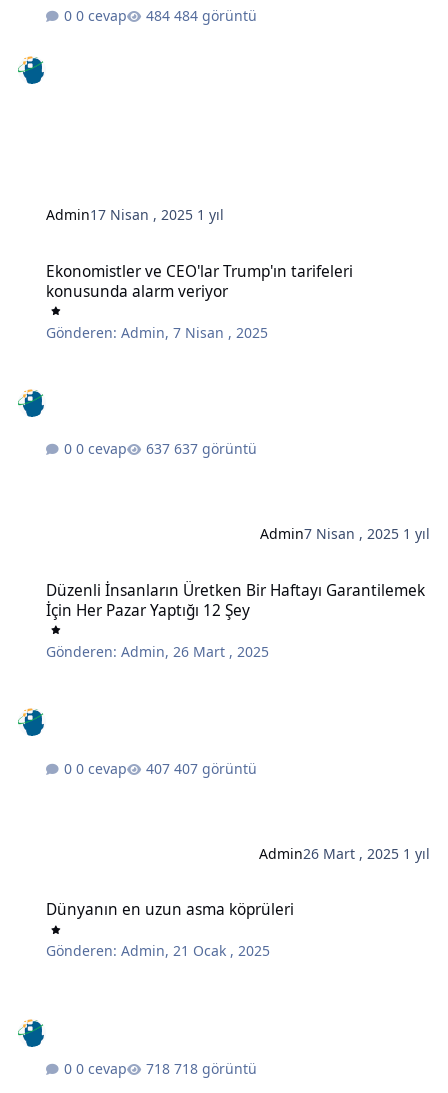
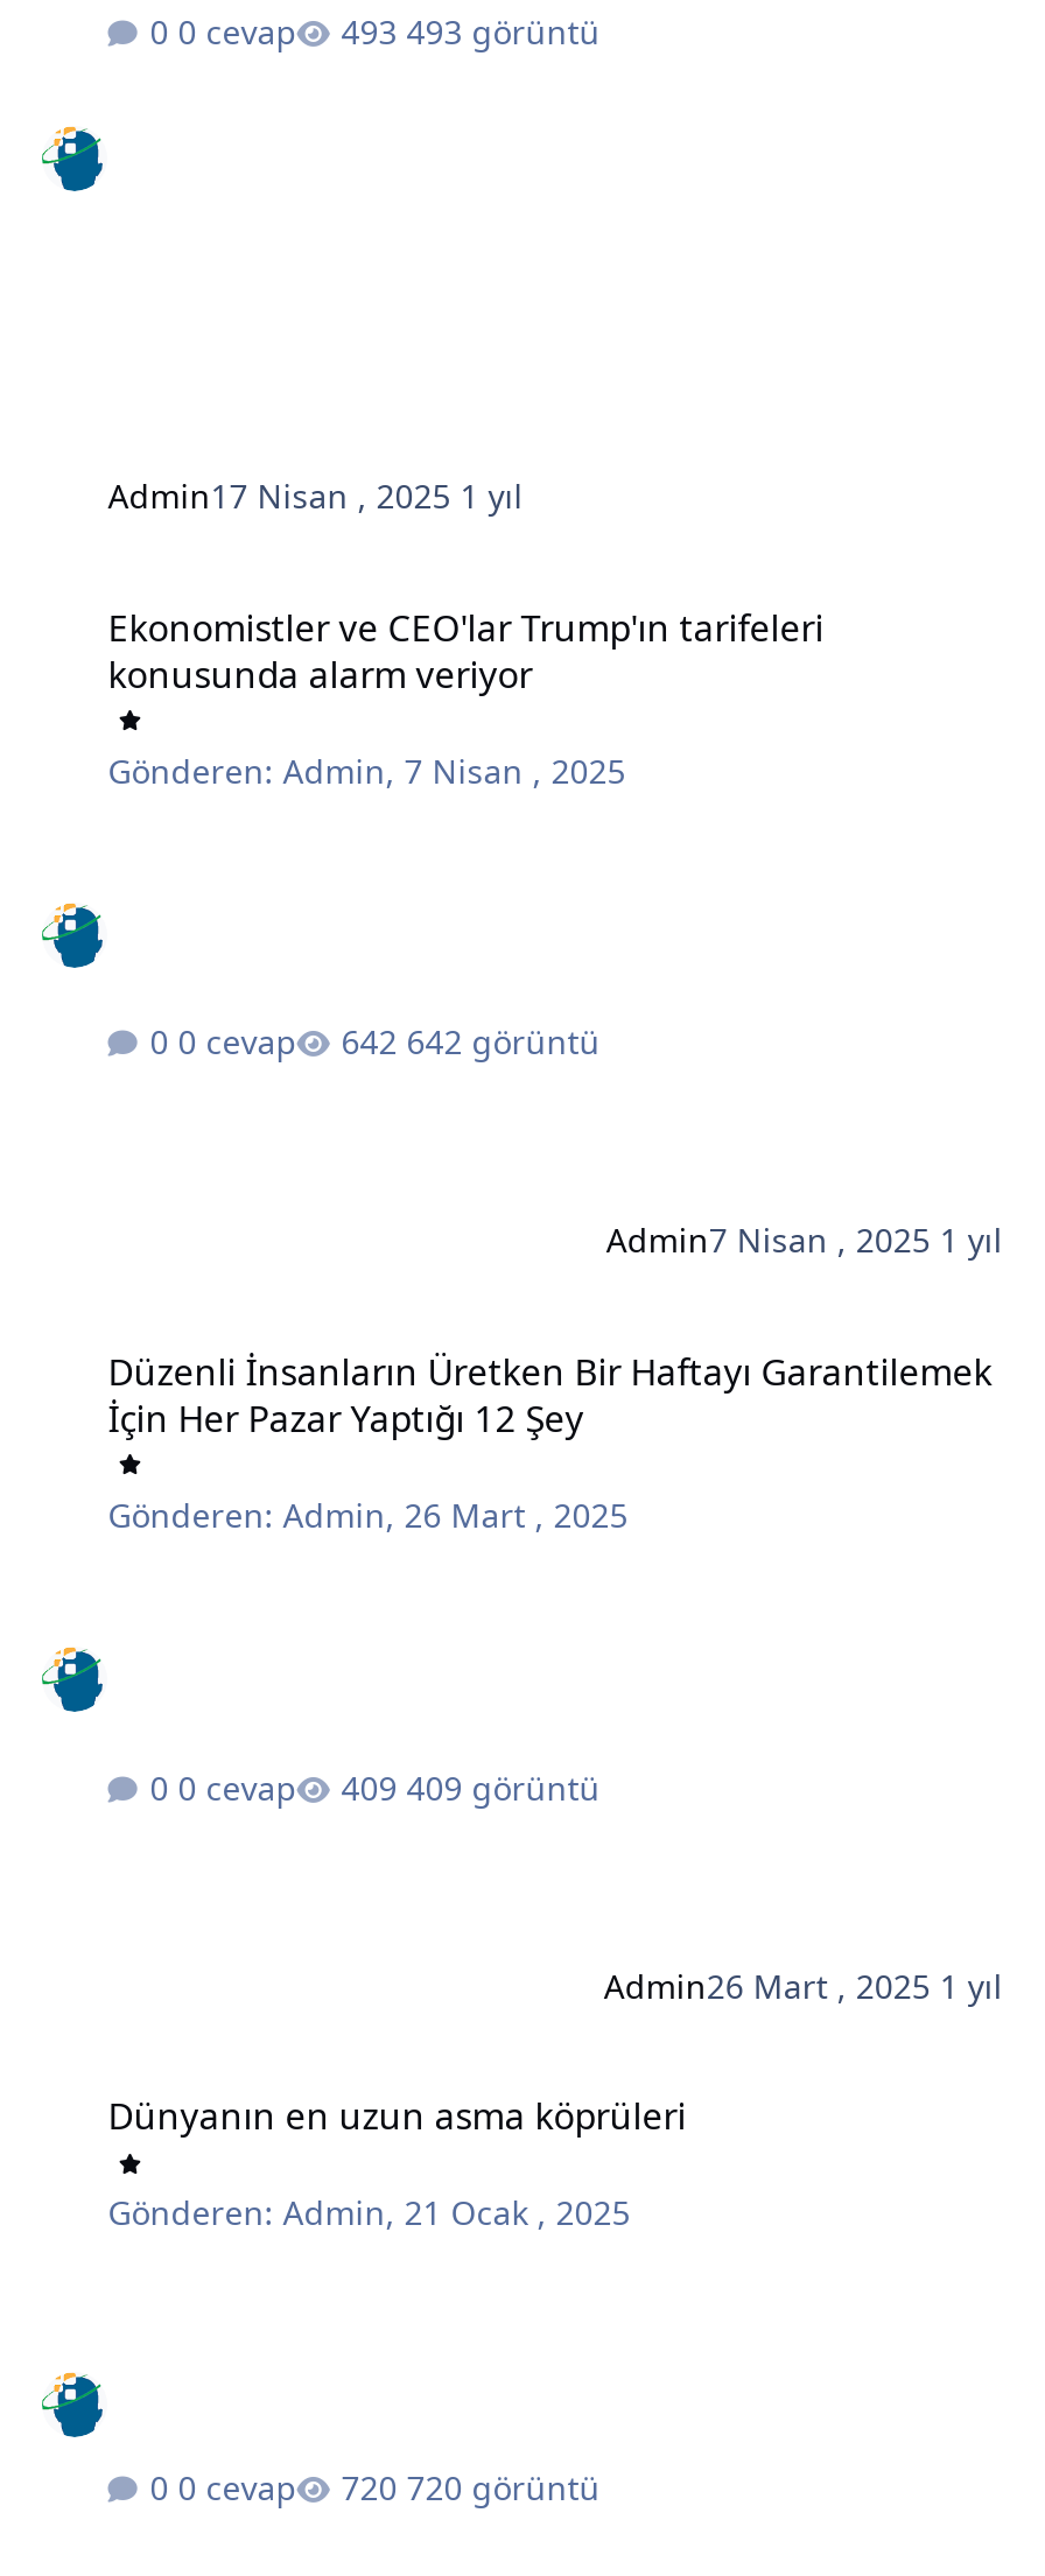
- 484 görüntü
+ 493 görüntü

- 637 görüntü
+ 642 görüntü

- 407 görüntü
+ 409 görüntü

- 718 görüntü
+ 720 görüntü
